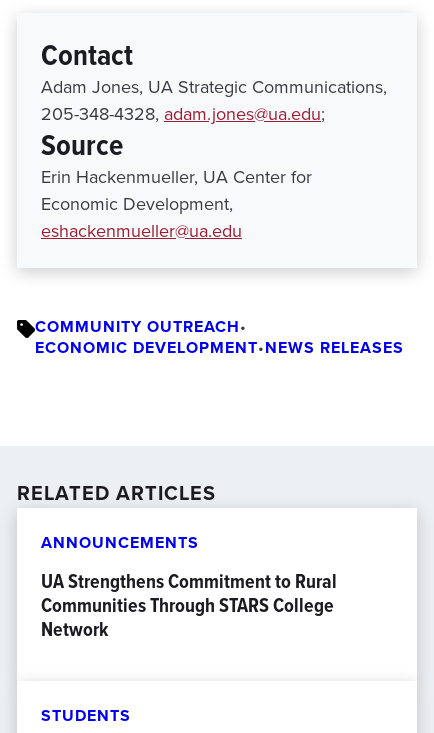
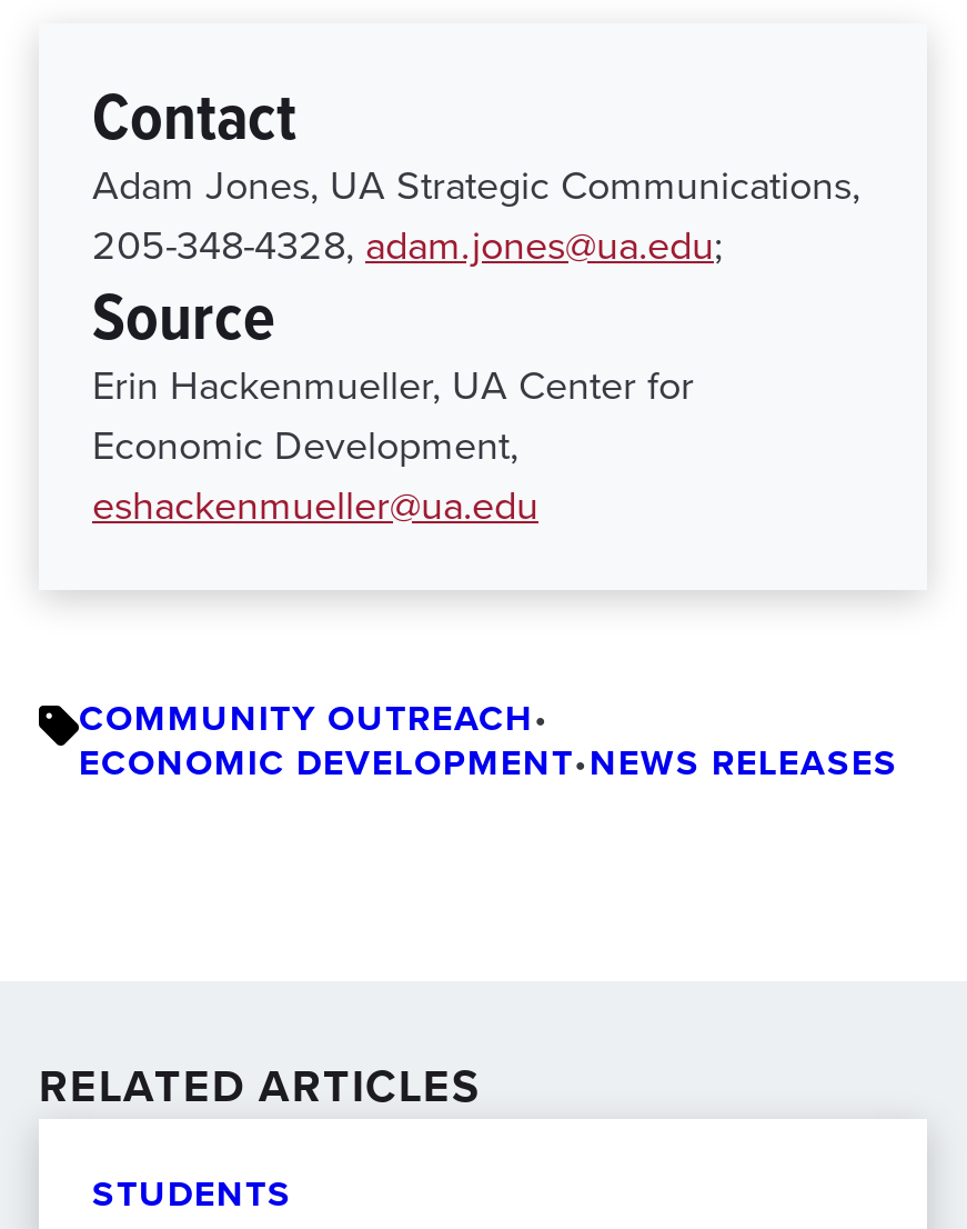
- ANNOUNCEMENTS
- UA Strengthens Commitment to Rural
- Communities Through STARS College
- Network
